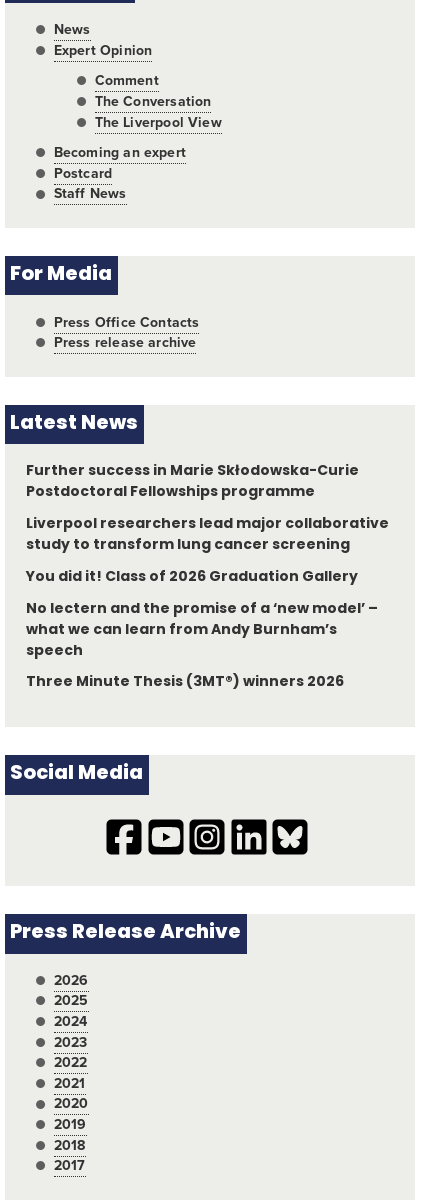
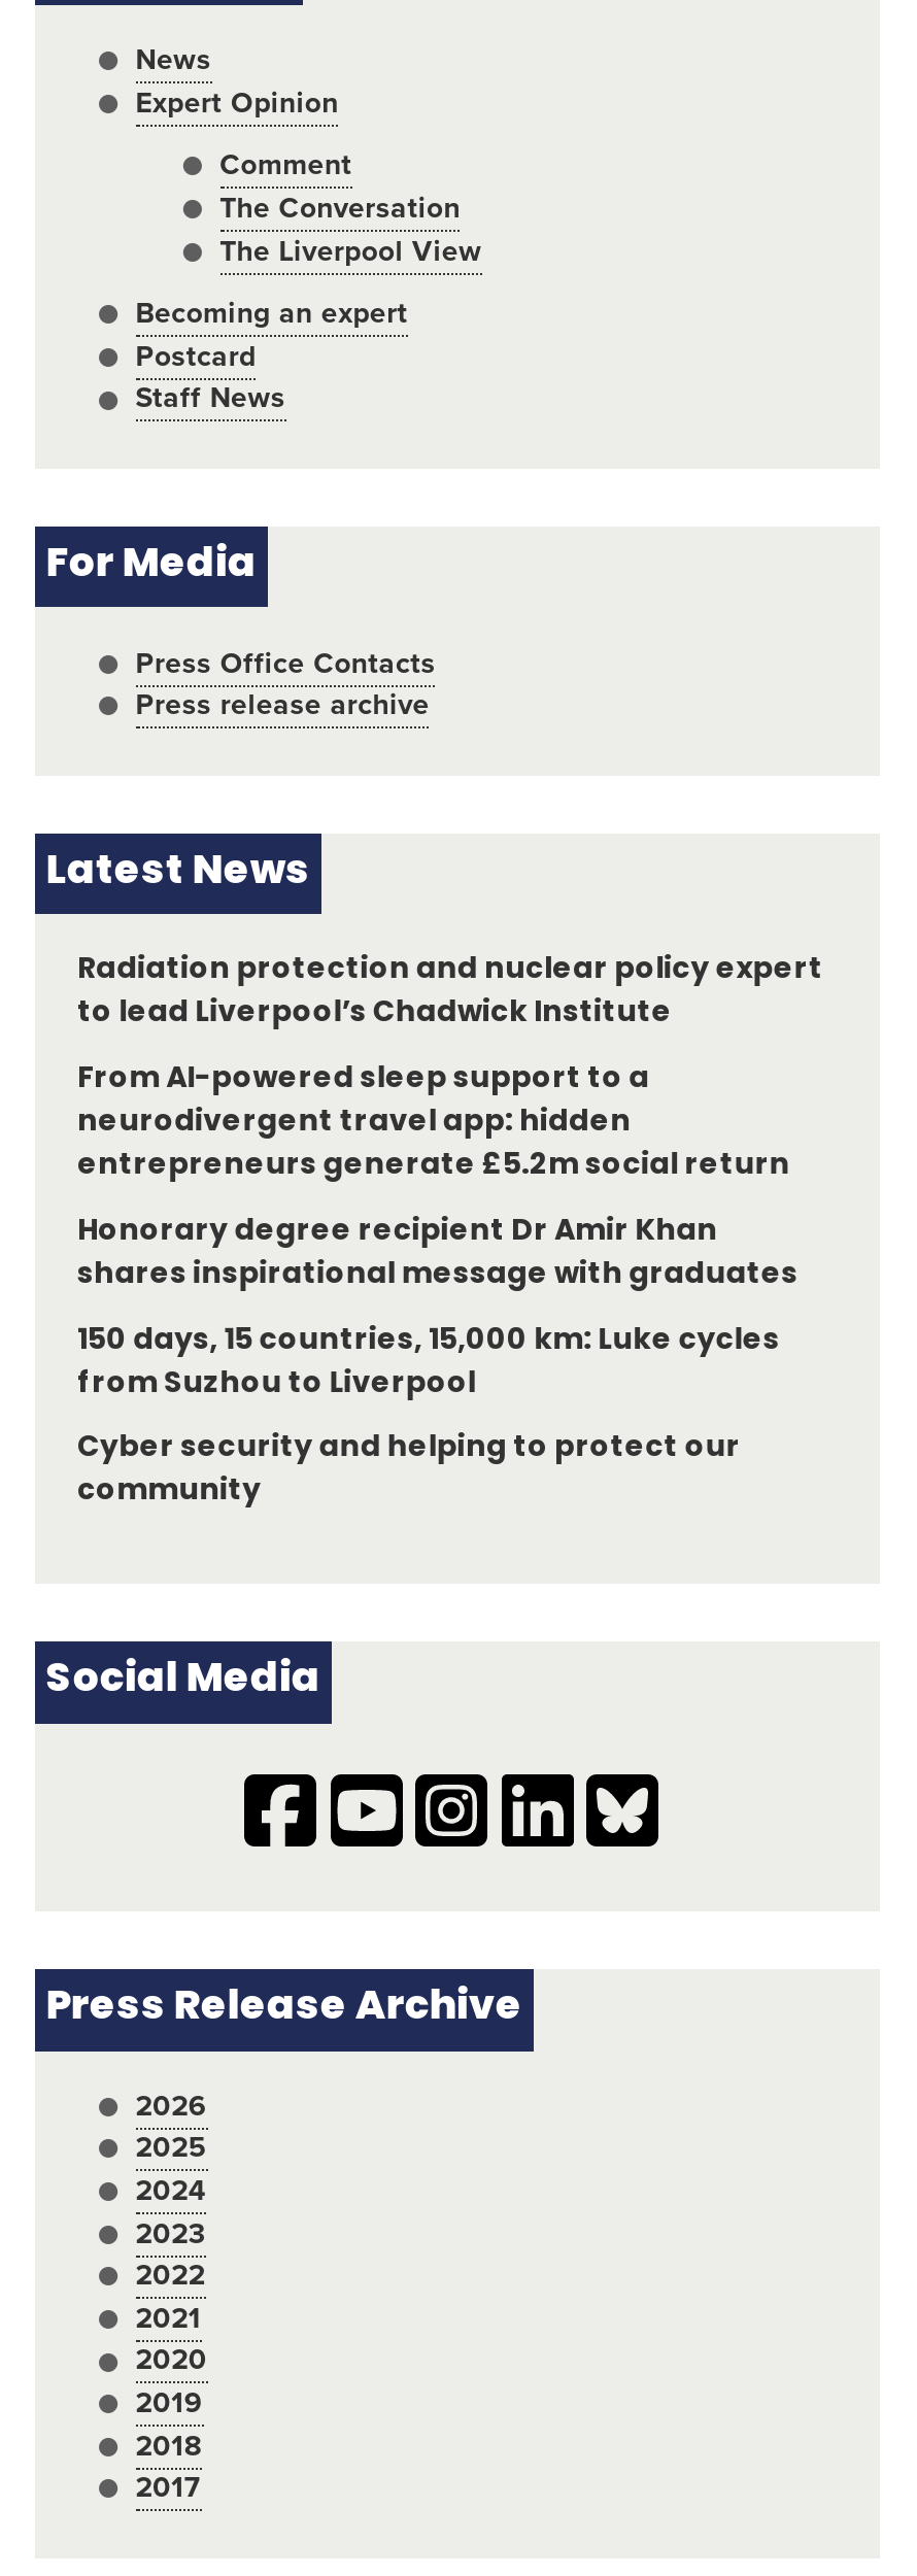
- Further success in Marie Skłodowska-Curie
- Postdoctoral Fellowships programme
+ Radiation protection and nuclear policy expert
+ to lead Liverpool’s Chadwick Institute

- Liverpool researchers lead major collaborative
- study to transform lung cancer screening
+ From AI-powered sleep support to a
+ neurodivergent travel app: hidden
+ entrepreneurs generate £5.2m social return

- You did it! Class of 2026 Graduation Gallery
+ Honorary degree recipient Dr Amir Khan
+ shares inspirational message with graduates

- No lectern and the promise of a ‘new model’ –
- what we can learn from Andy Burnham’s
- speech
+ 150 days, 15 countries, 15,000 km: Luke cycles
+ from Suzhou to Liverpool

- Three Minute Thesis (3MT®) winners 2026
+ Cyber security and helping to protect our
+ community
